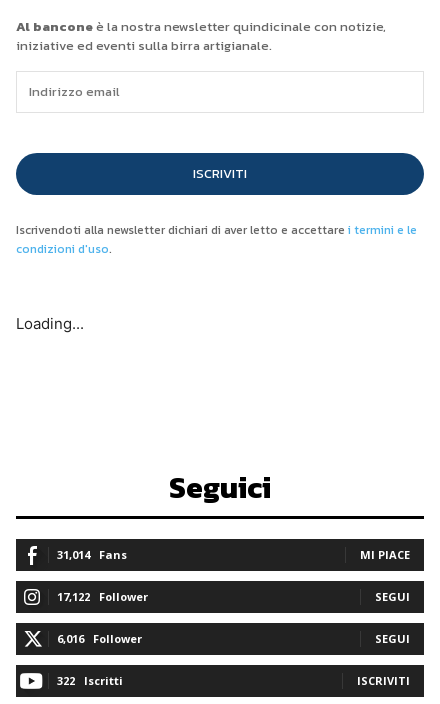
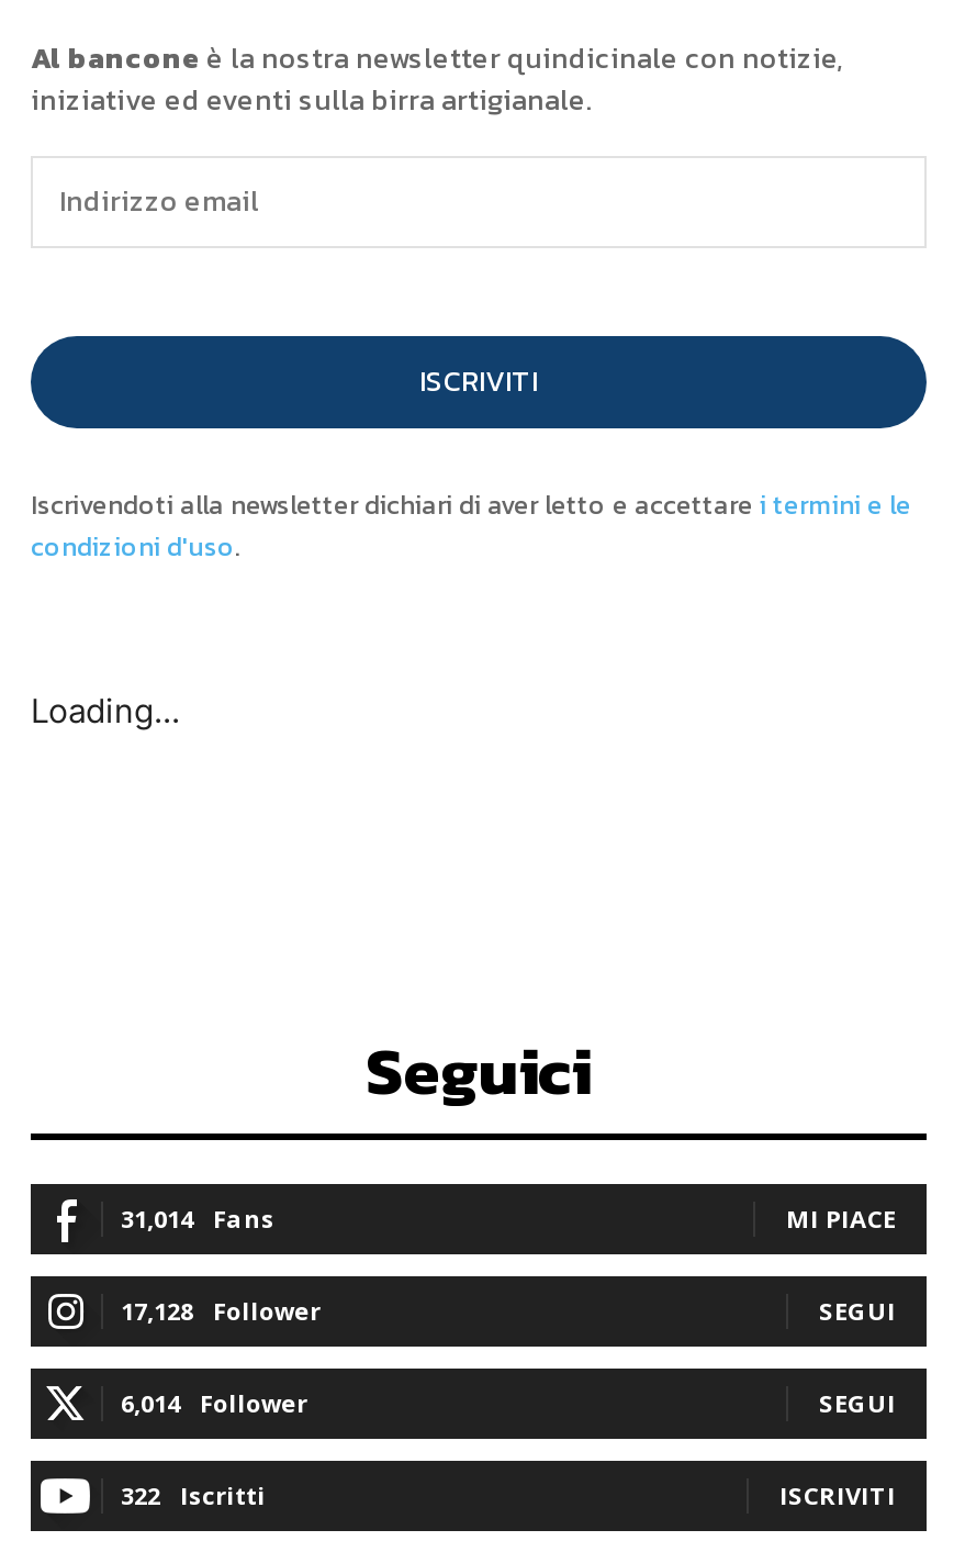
- 17,122 Follower
+ 17,128 Follower

- 6,016 Follower
+ 6,014 Follower
